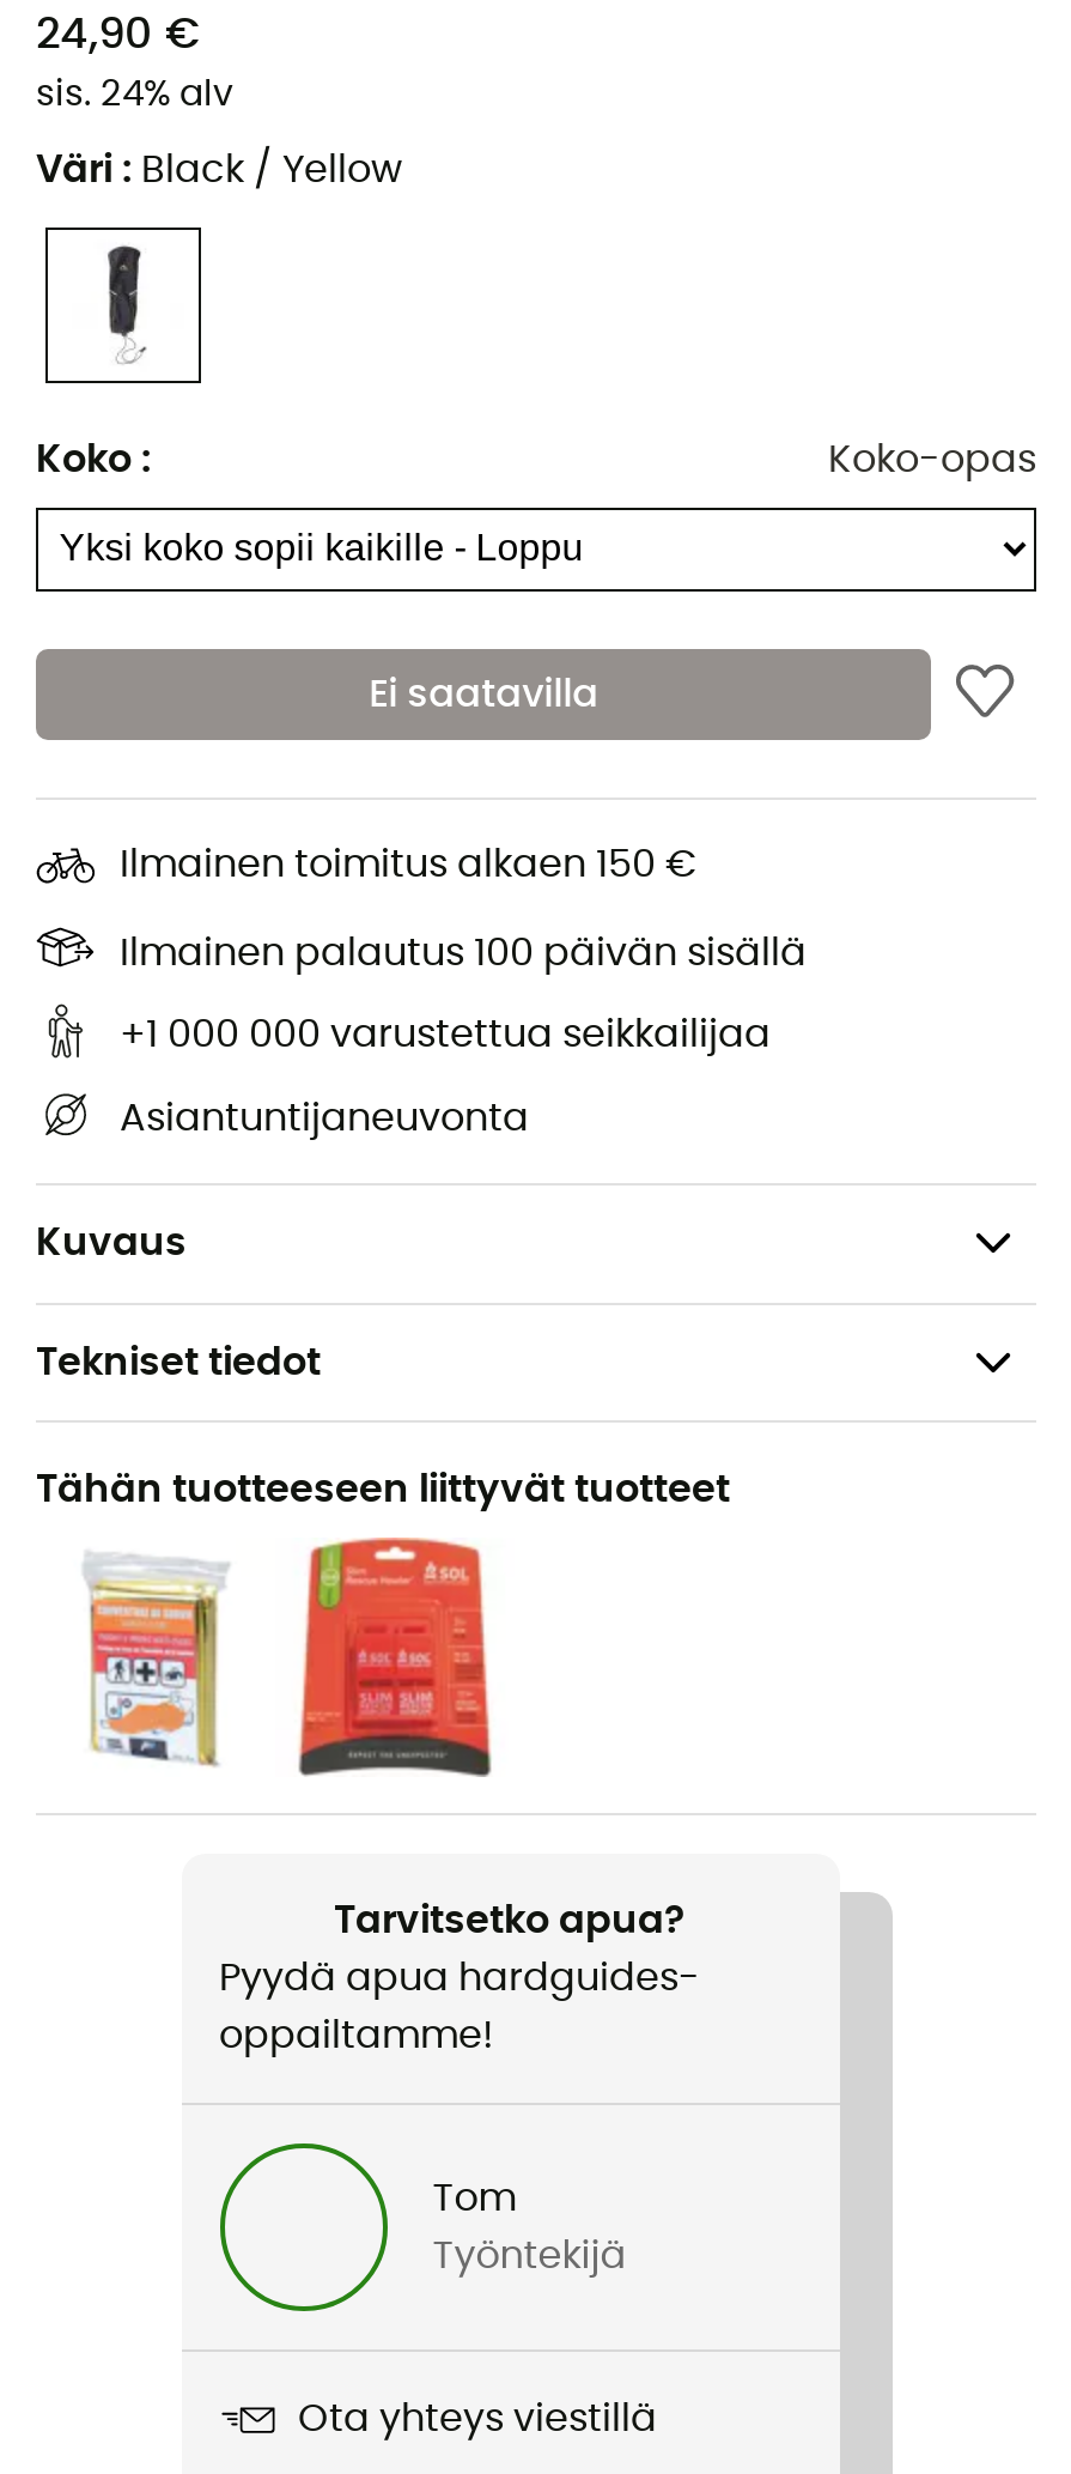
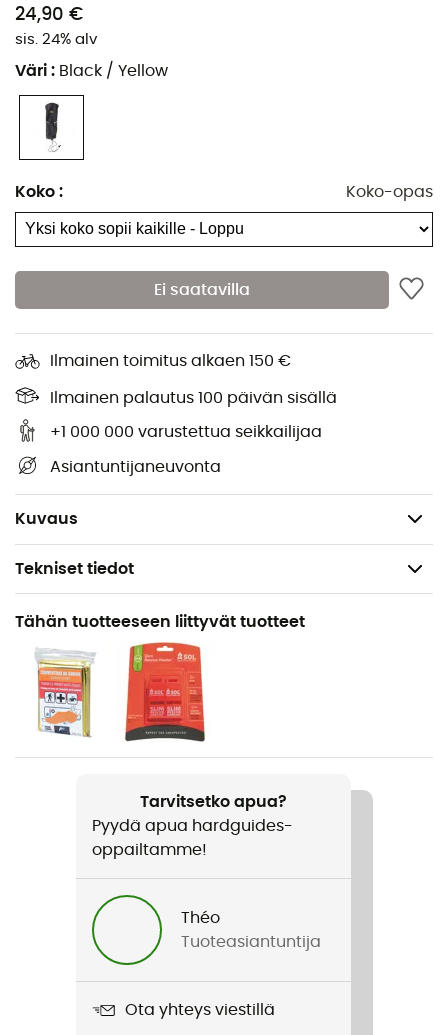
- Tom
+ Théo

- Työntekijä
+ Tuoteasiantuntija
